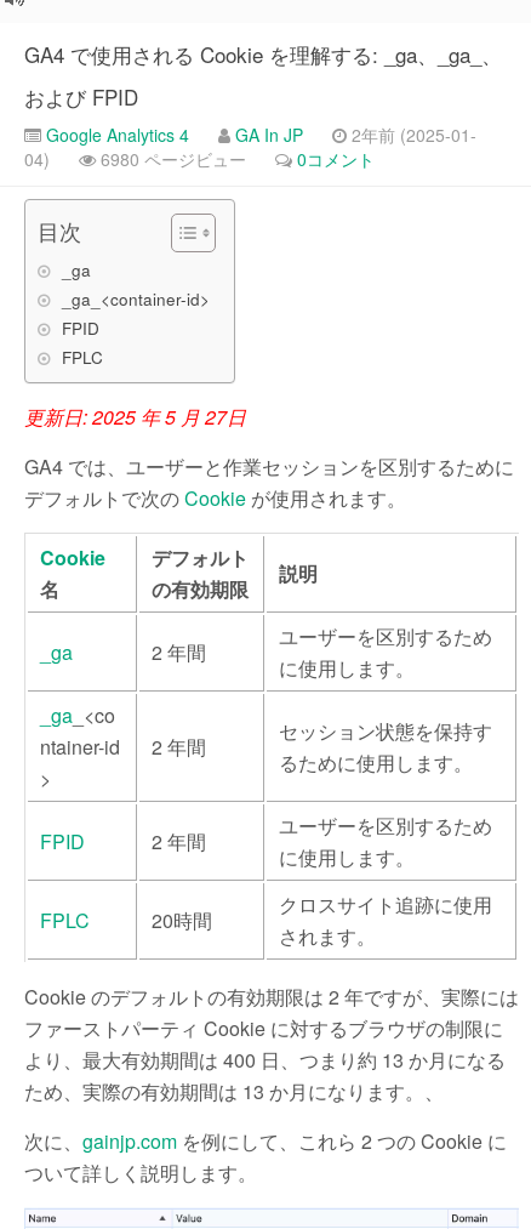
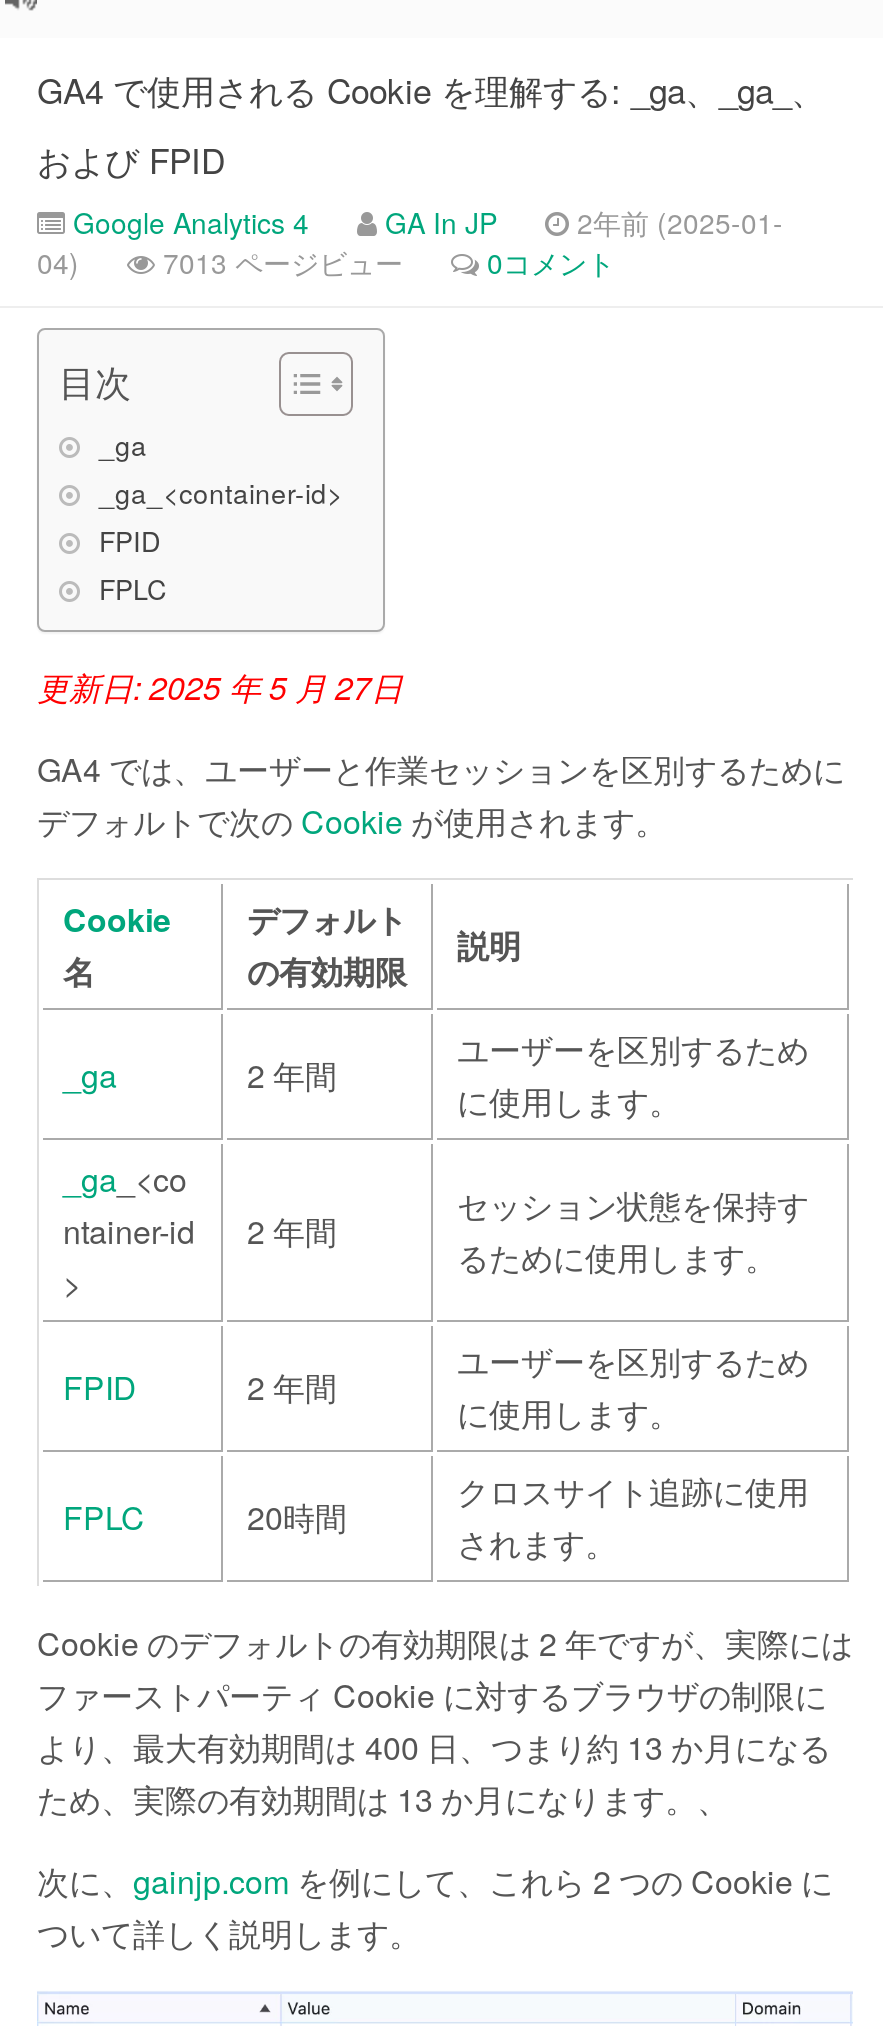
- 6980 ページビュー
+ 7013 ページビュー
